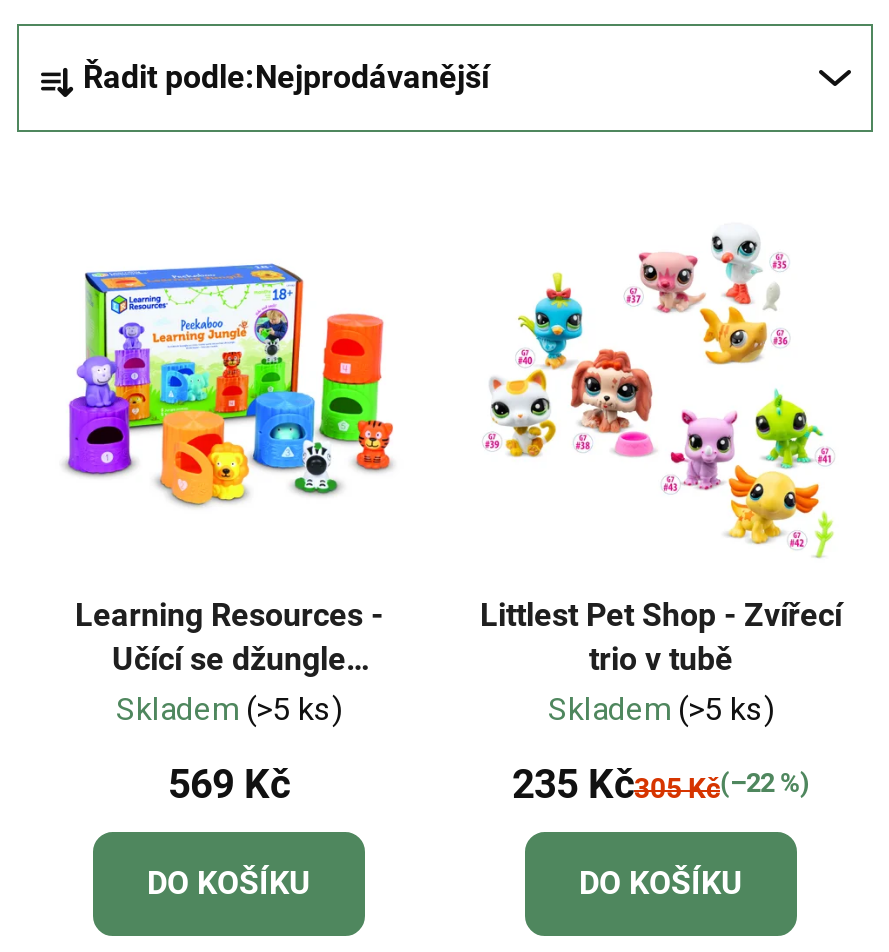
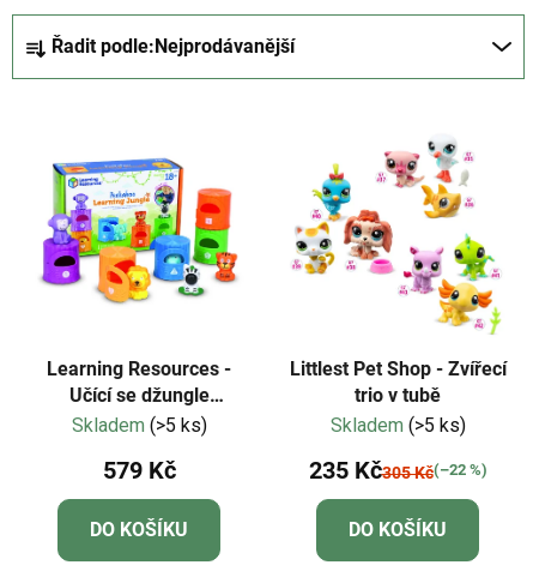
- 569 Kč
+ 579 Kč
